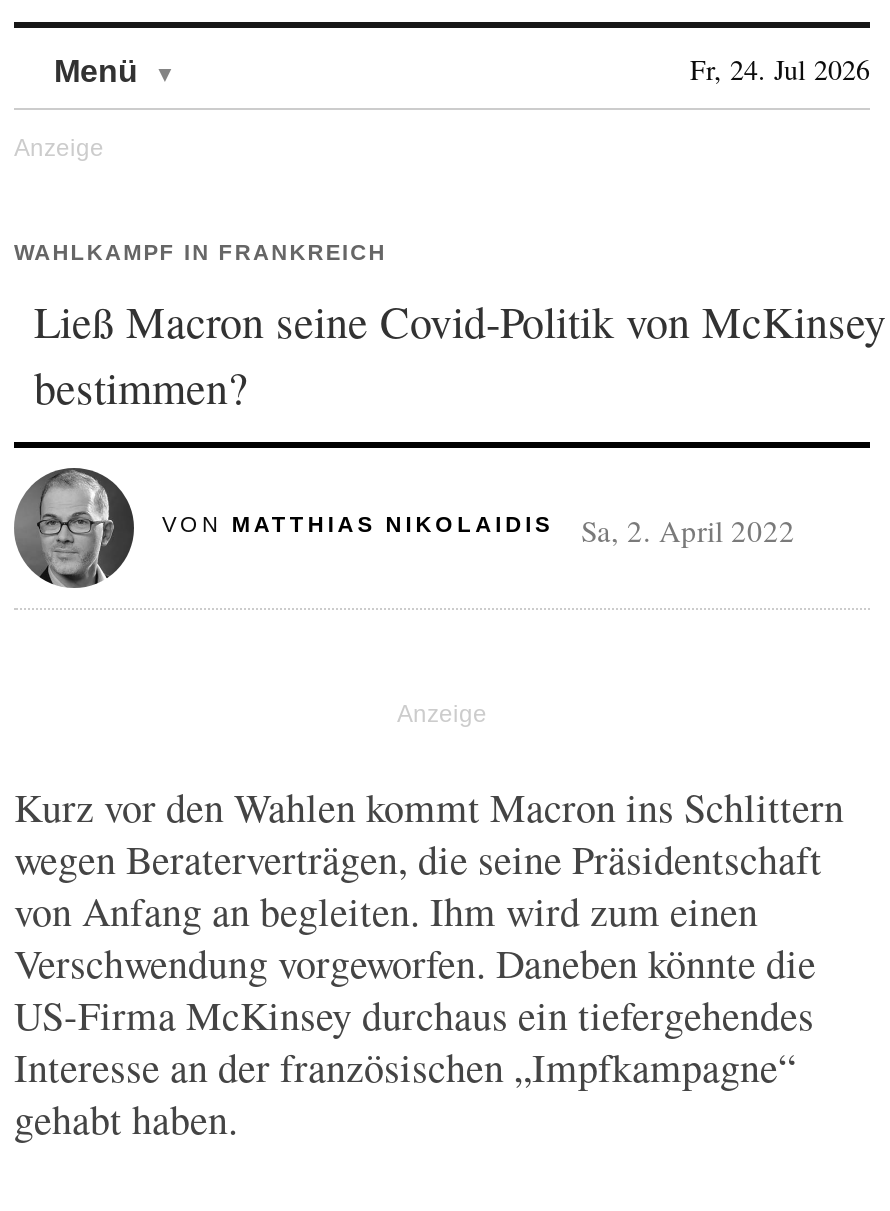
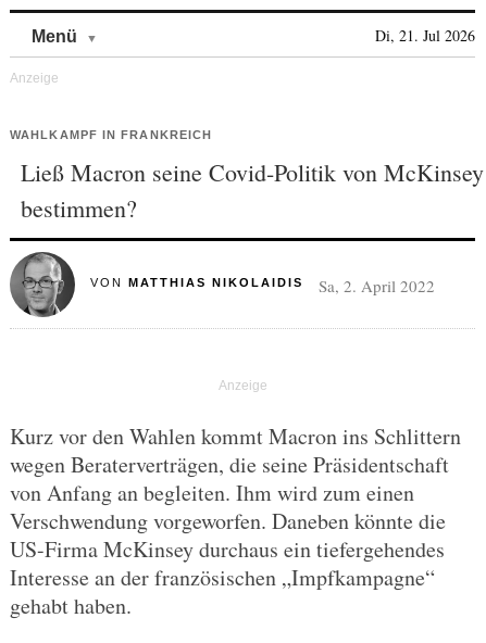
- Fr, 24. Jul 2026
+ Di, 21. Jul 2026
